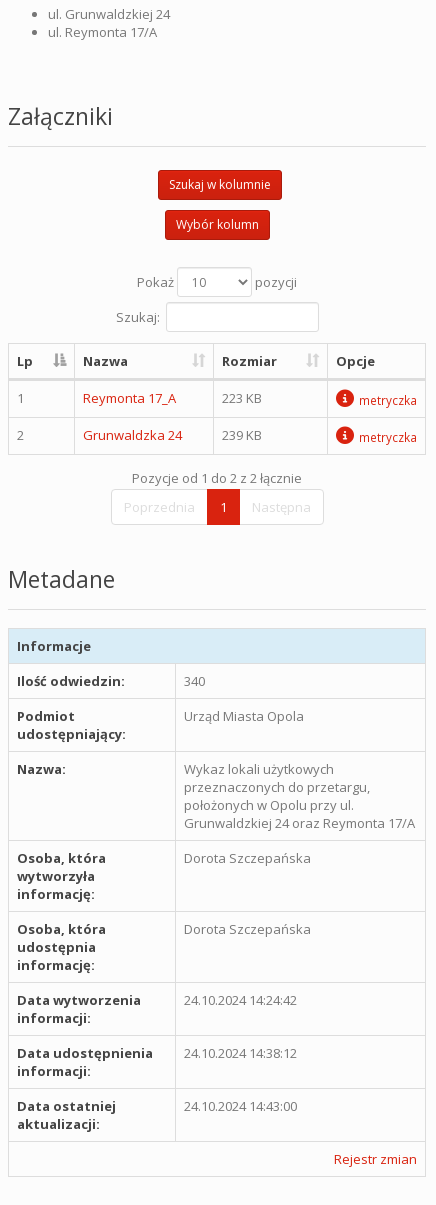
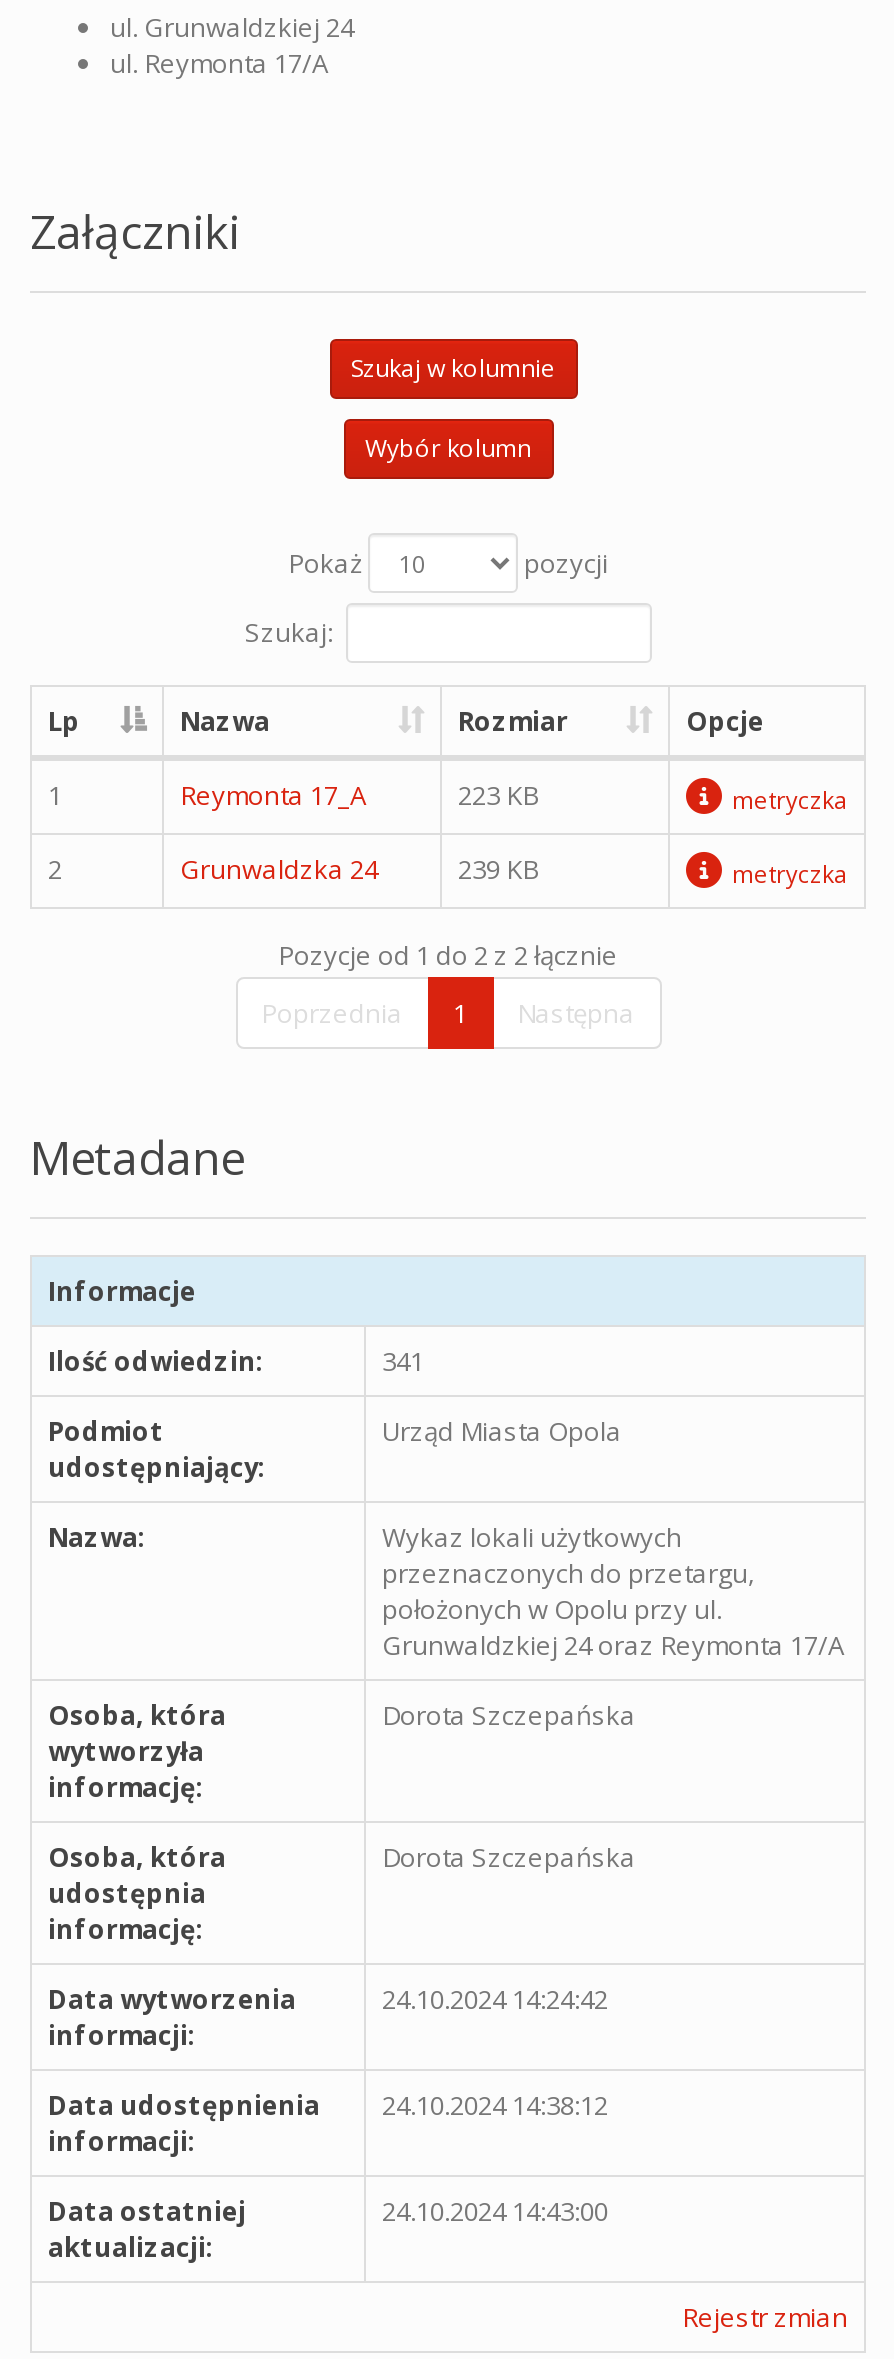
- 340
+ 341
